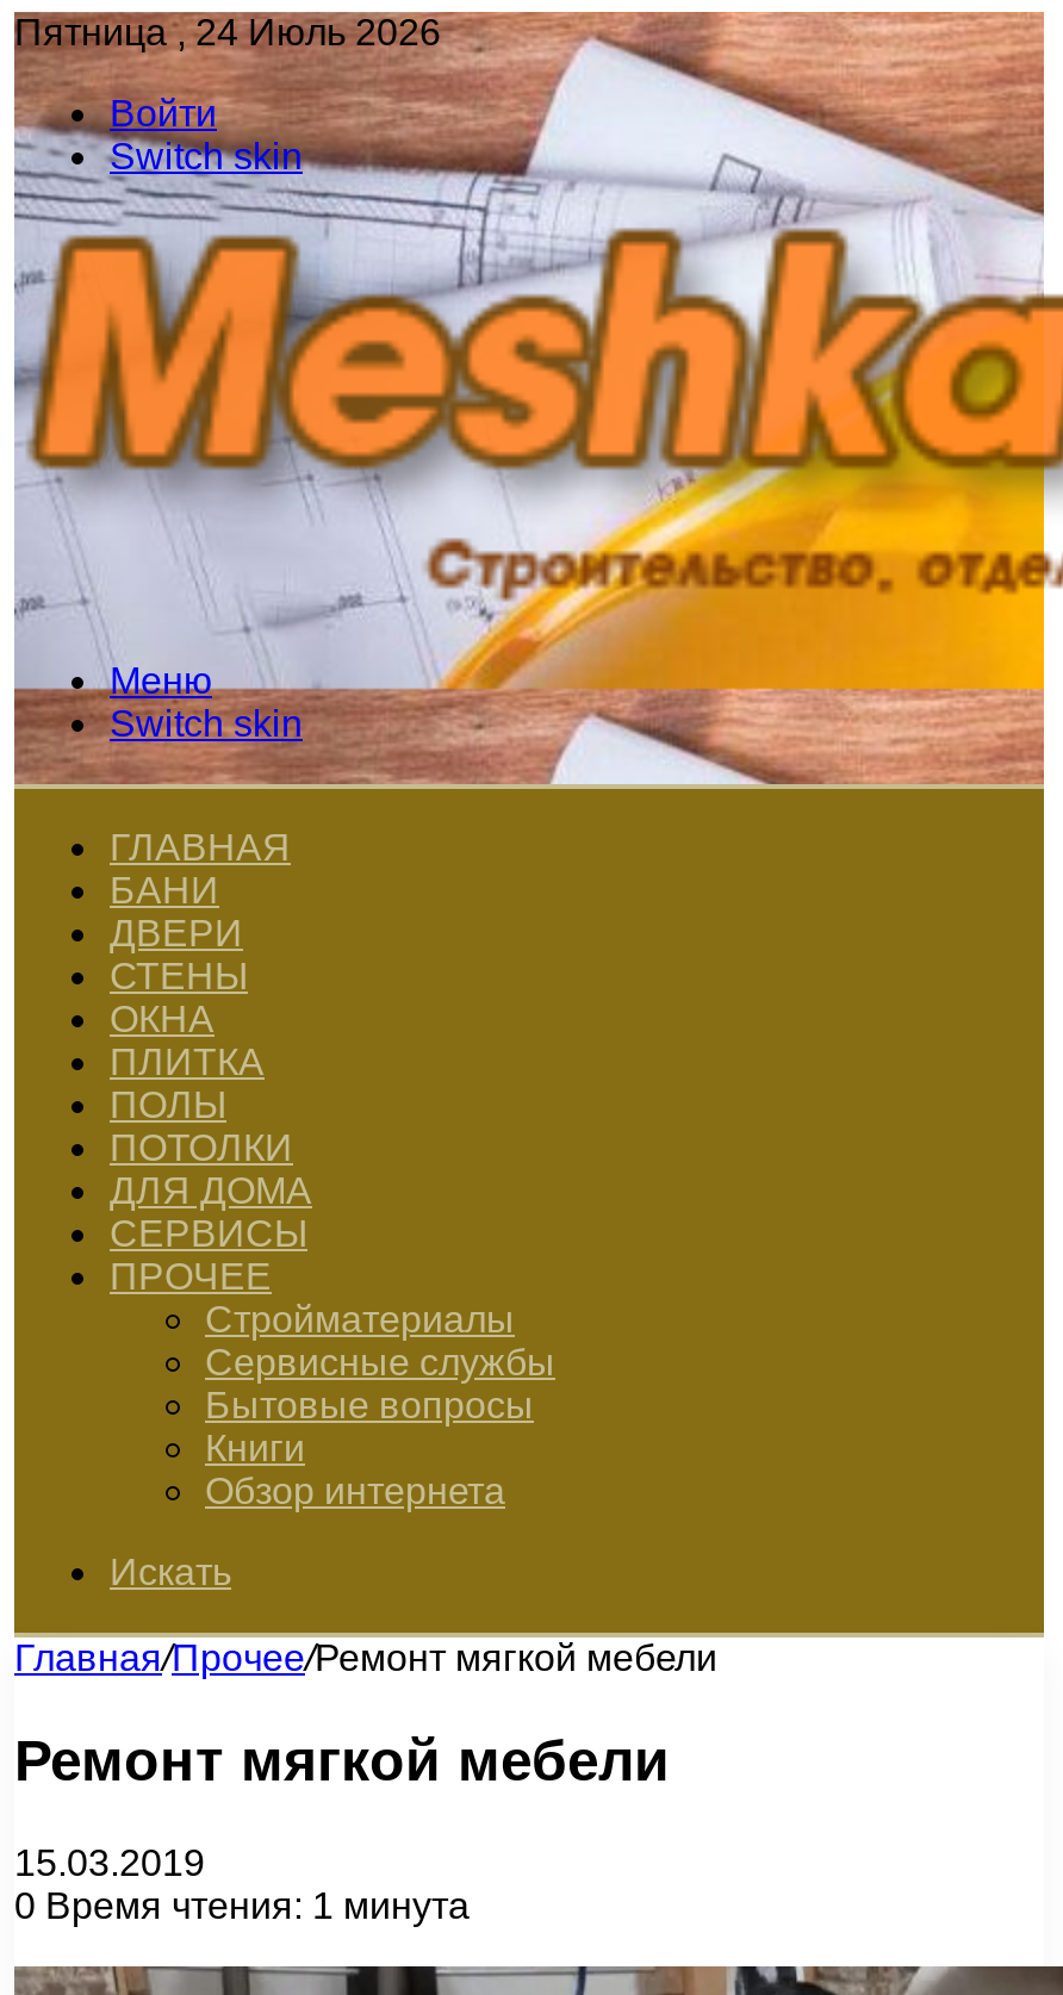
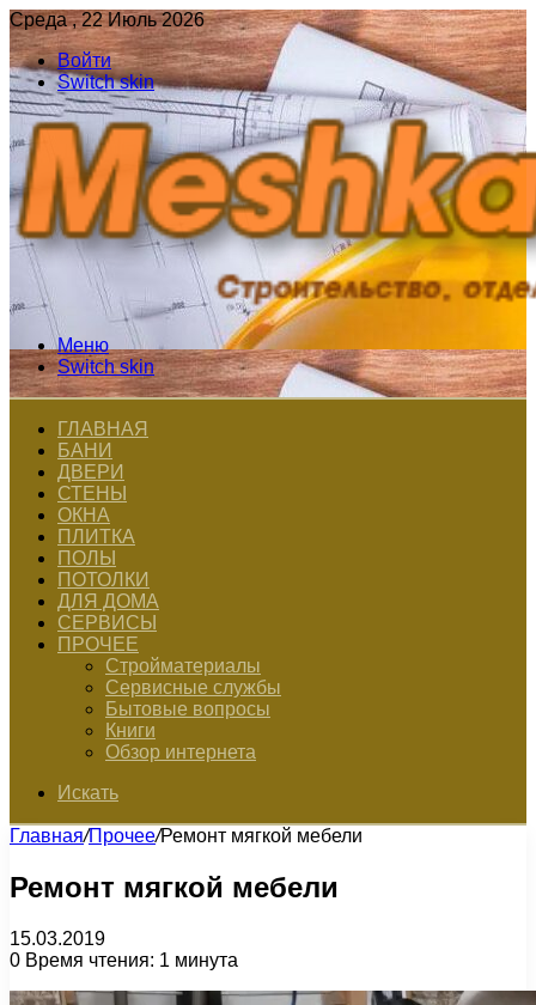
- Пятница , 24 Июль 2026
+ Среда , 22 Июль 2026
